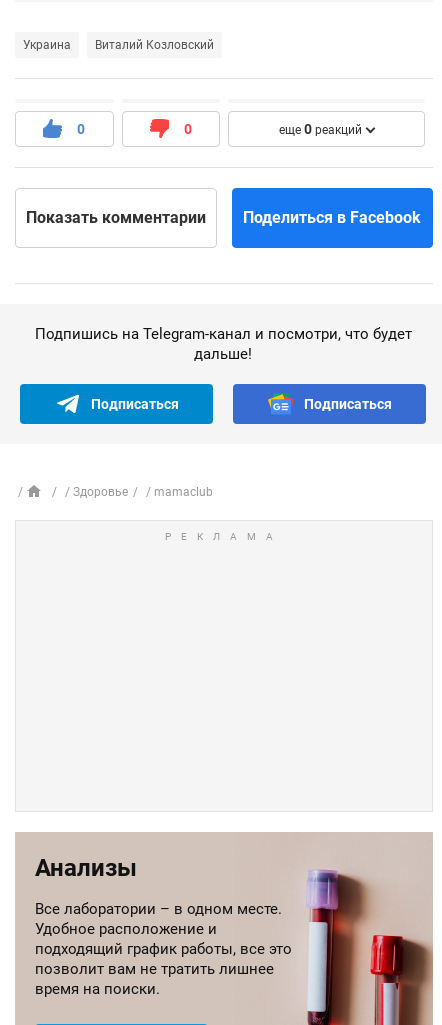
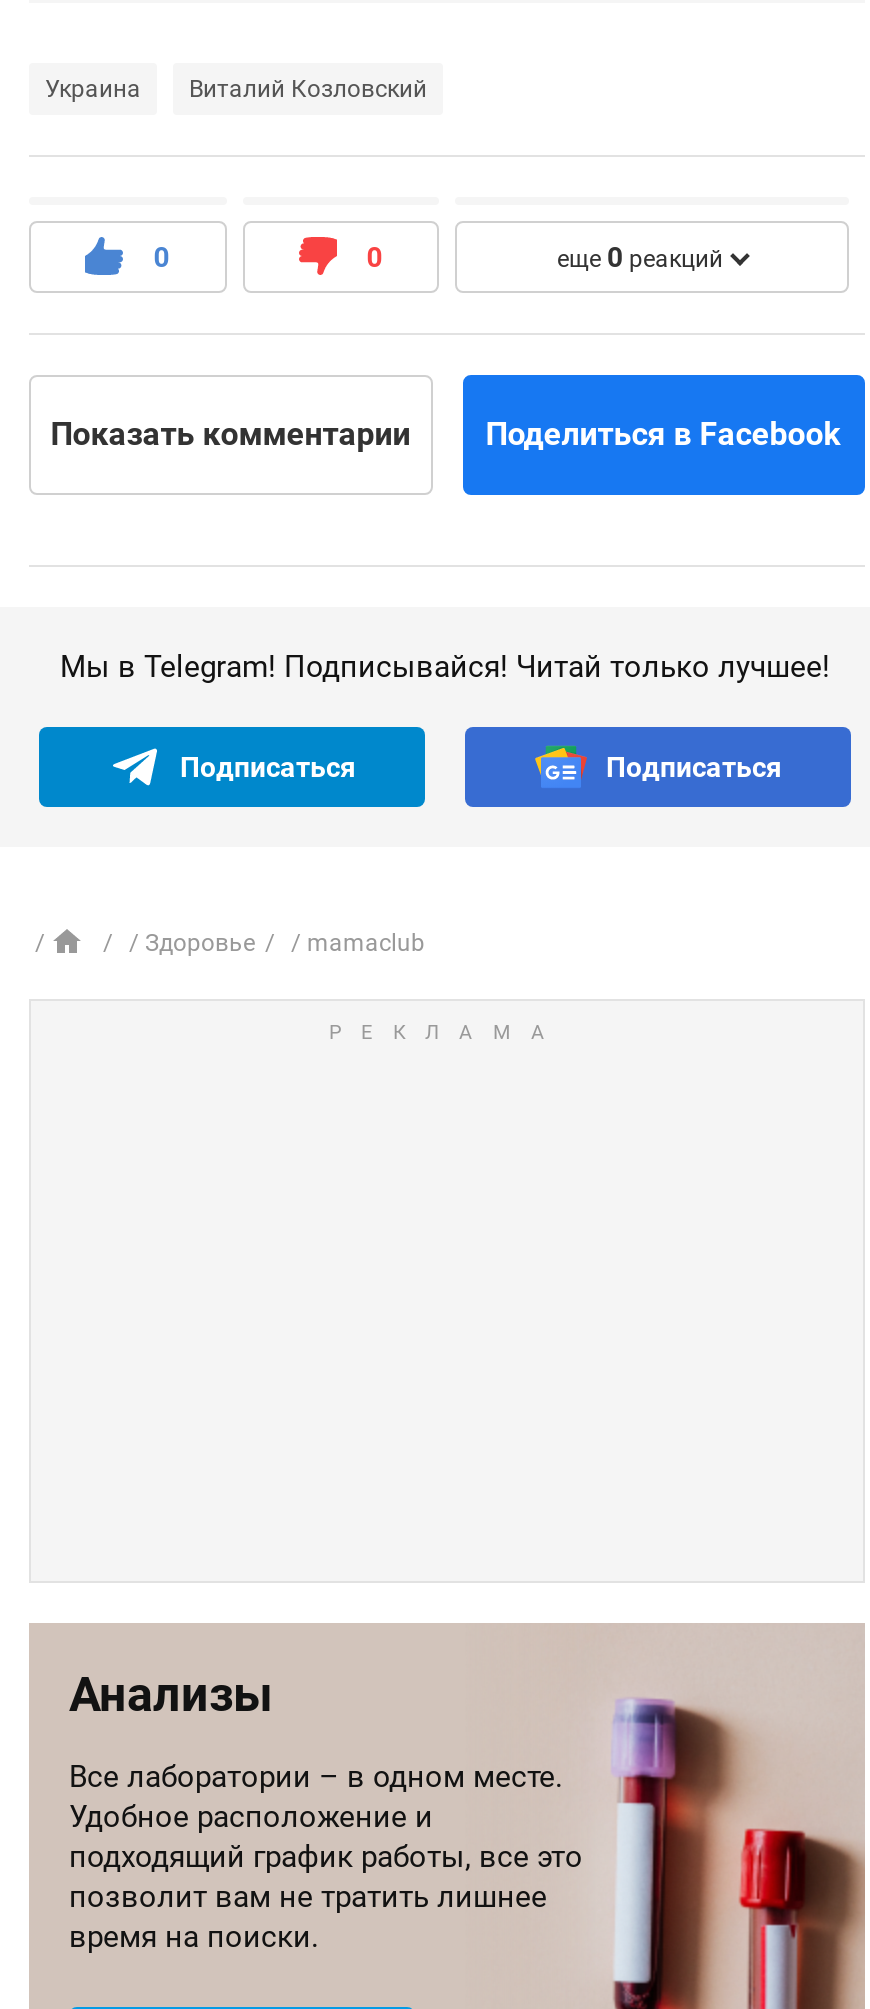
- Подпишись на Telegram-канал и посмотри, что будет
- дальше!
+ Мы в Telegram! Подписывайся! Читай только лучшее!
